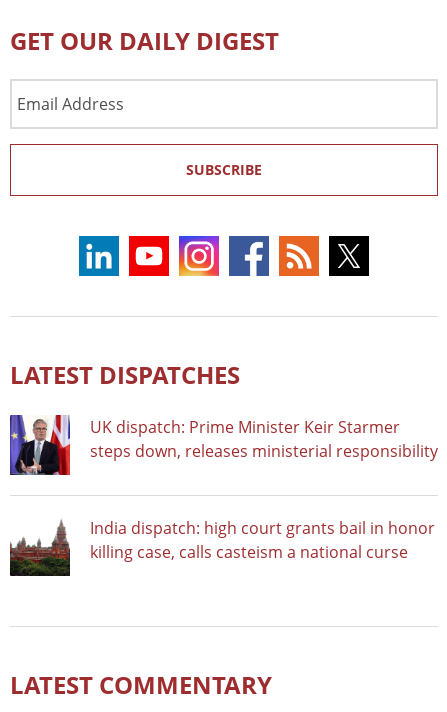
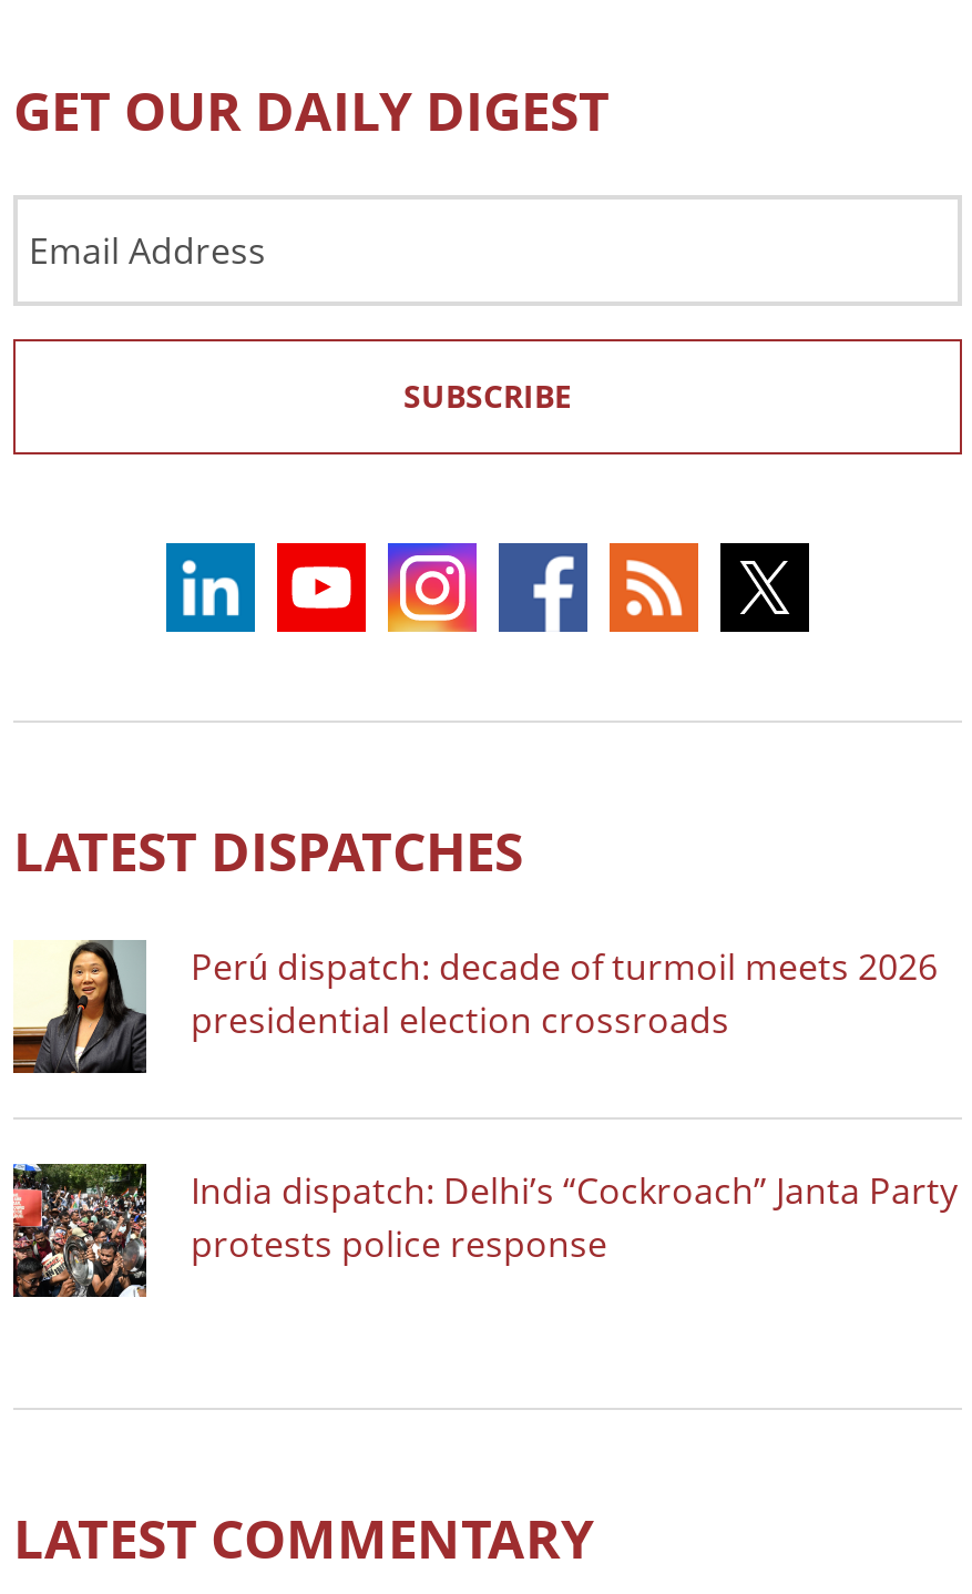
- [image]
- UK dispatch: Prime Minister Keir Starmer
- steps down, releases ministerial responsibility
+ [image]
+ Perú dispatch: decade of turmoil meets 2026
+ presidential election crossroads

- [image]
- India dispatch: high court grants bail in honor
- killing case, calls casteism a national curse
+ [image]
+ India dispatch: Delhi’s “Cockroach” Janta Party
+ protests police response
